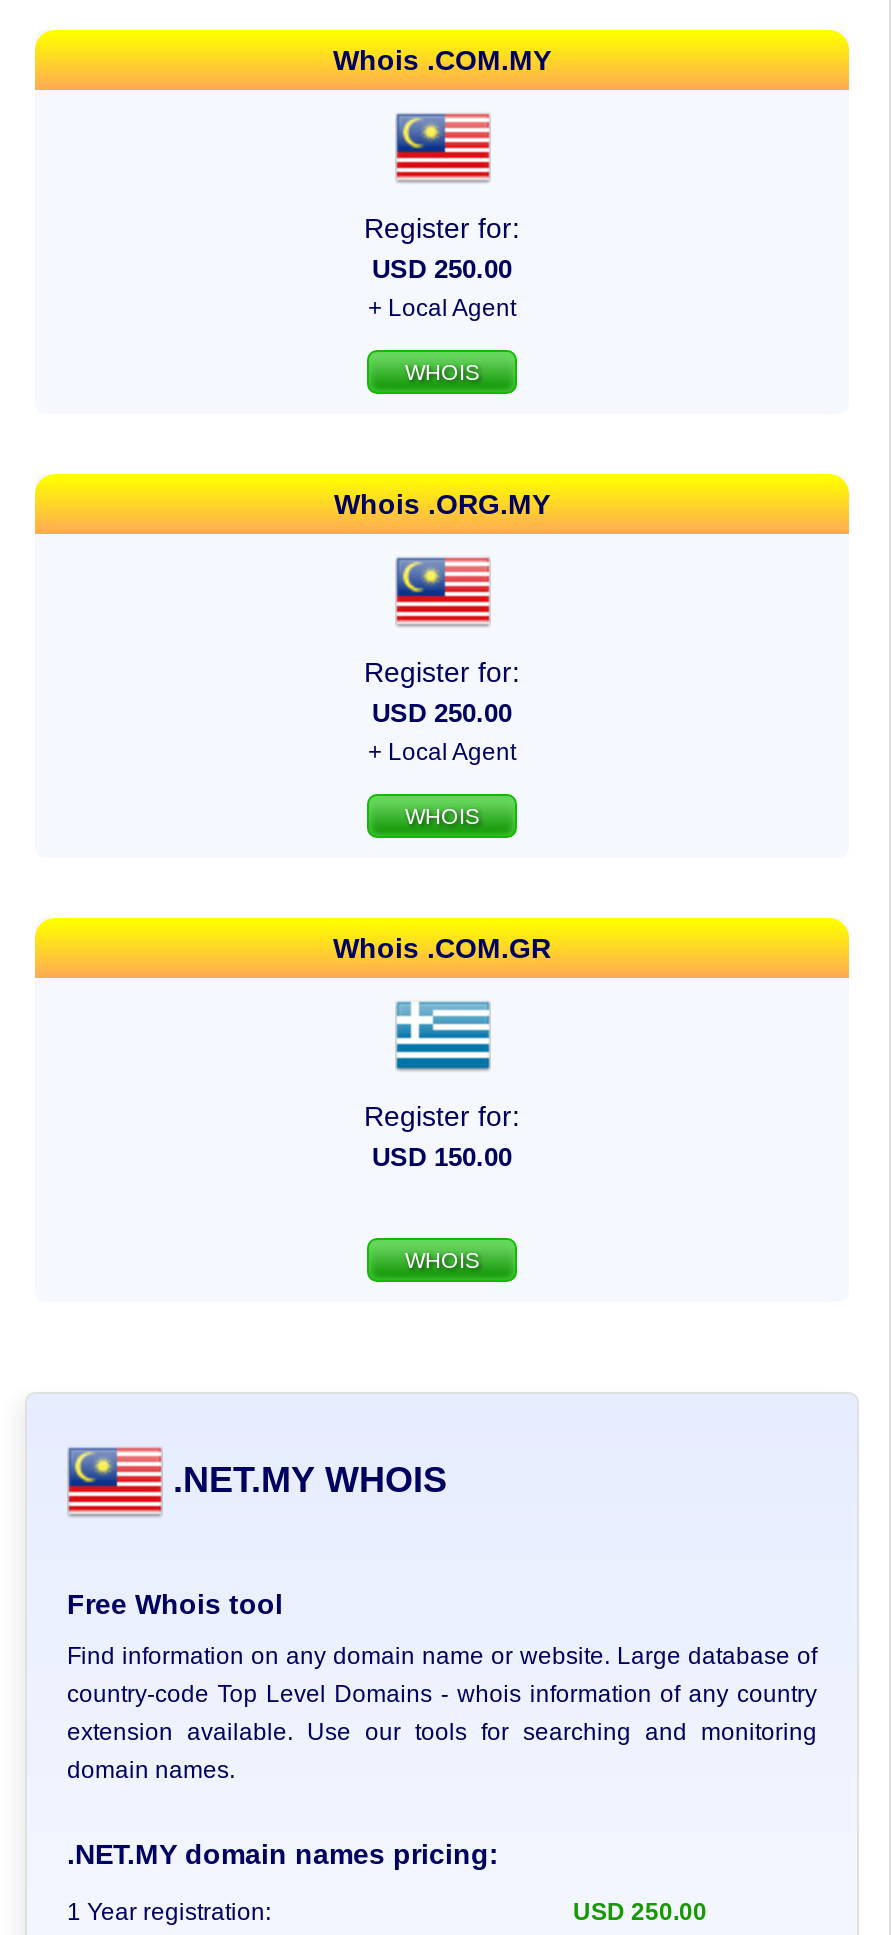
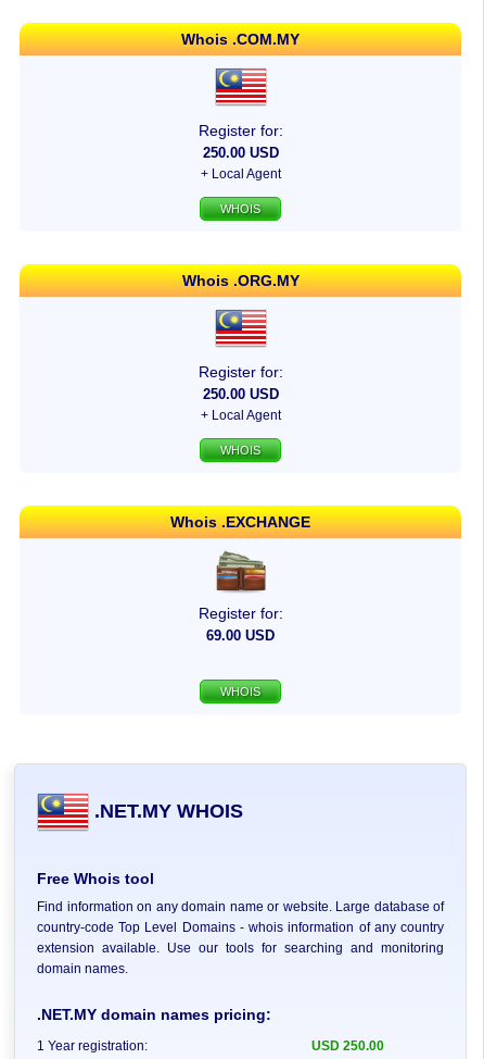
- USD 250.00
+ 250.00 USD

- USD 250.00
+ 250.00 USD

- Whois .COM.GR
+ Whois .EXCHANGE

- [image]
- USD 150.00
+ [image]
+ 69.00 USD
